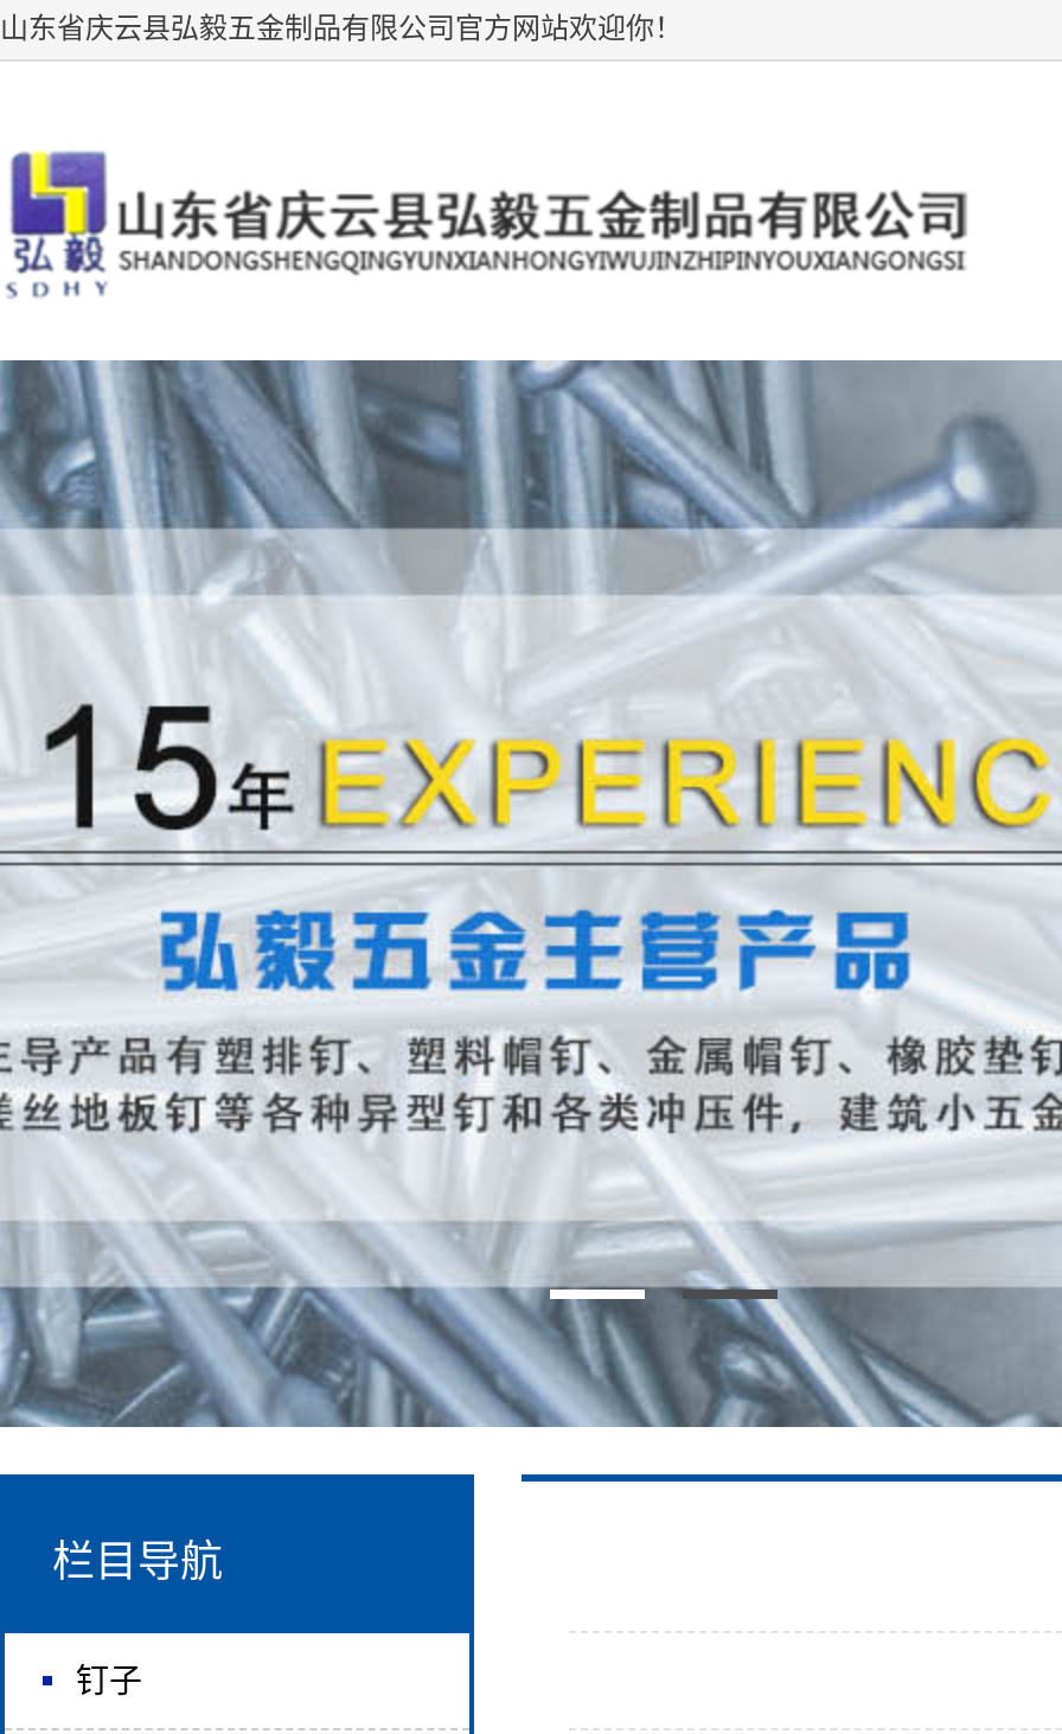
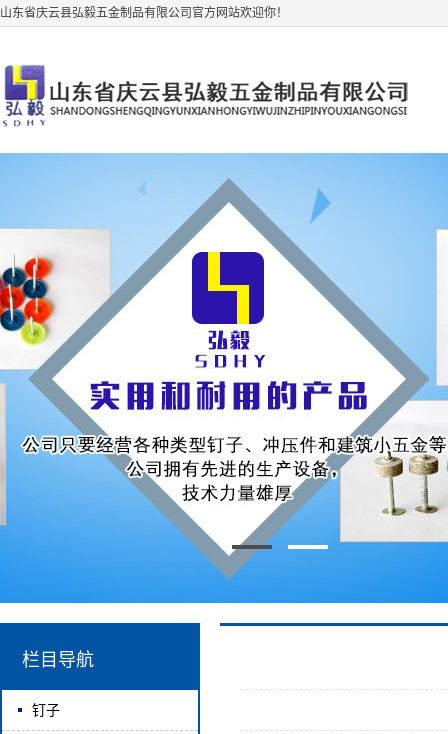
- [image]
+ [image]
